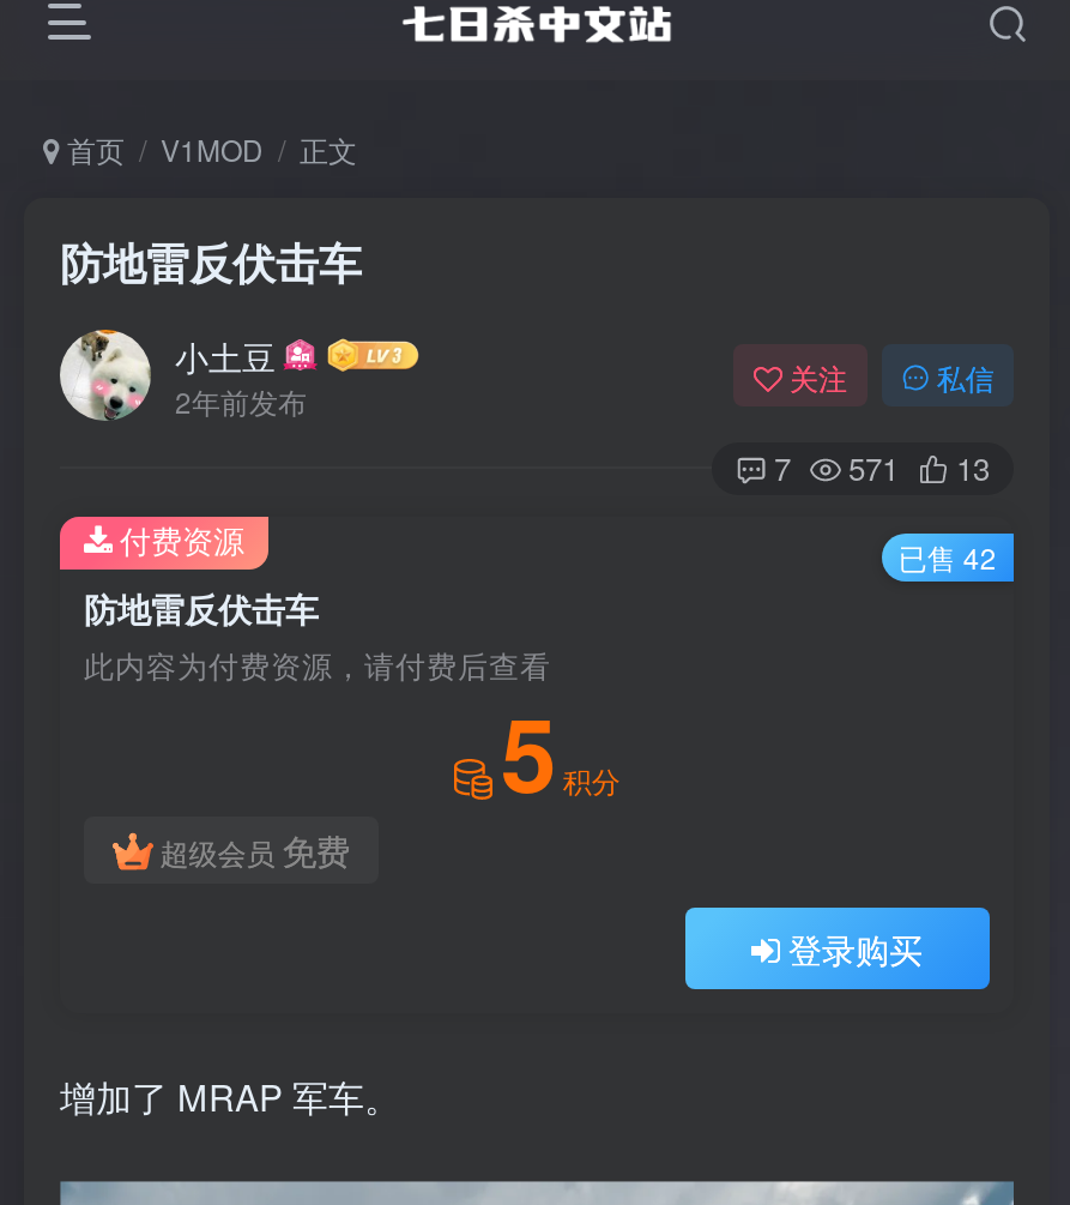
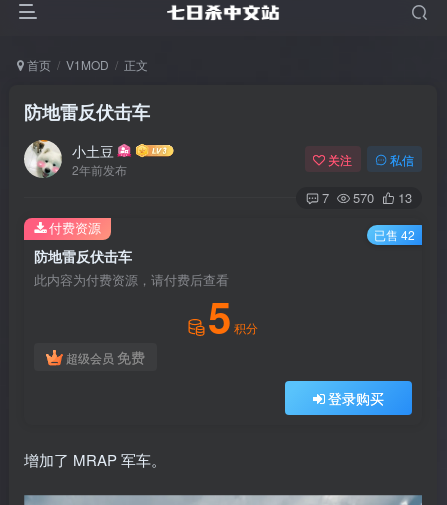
- 7 571 13
+ 7 570 13
